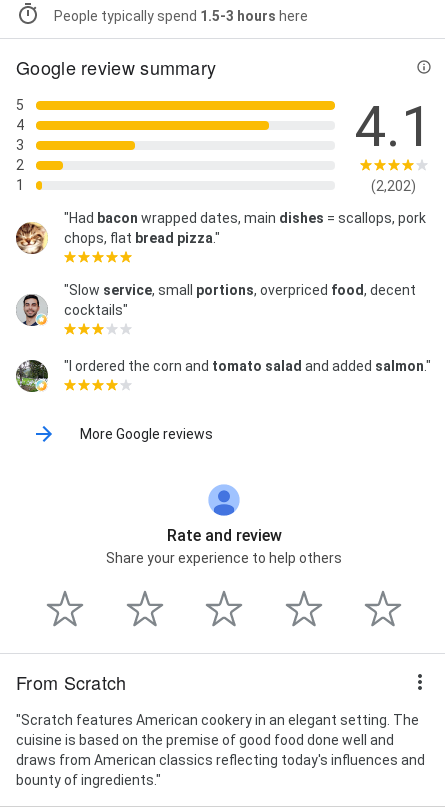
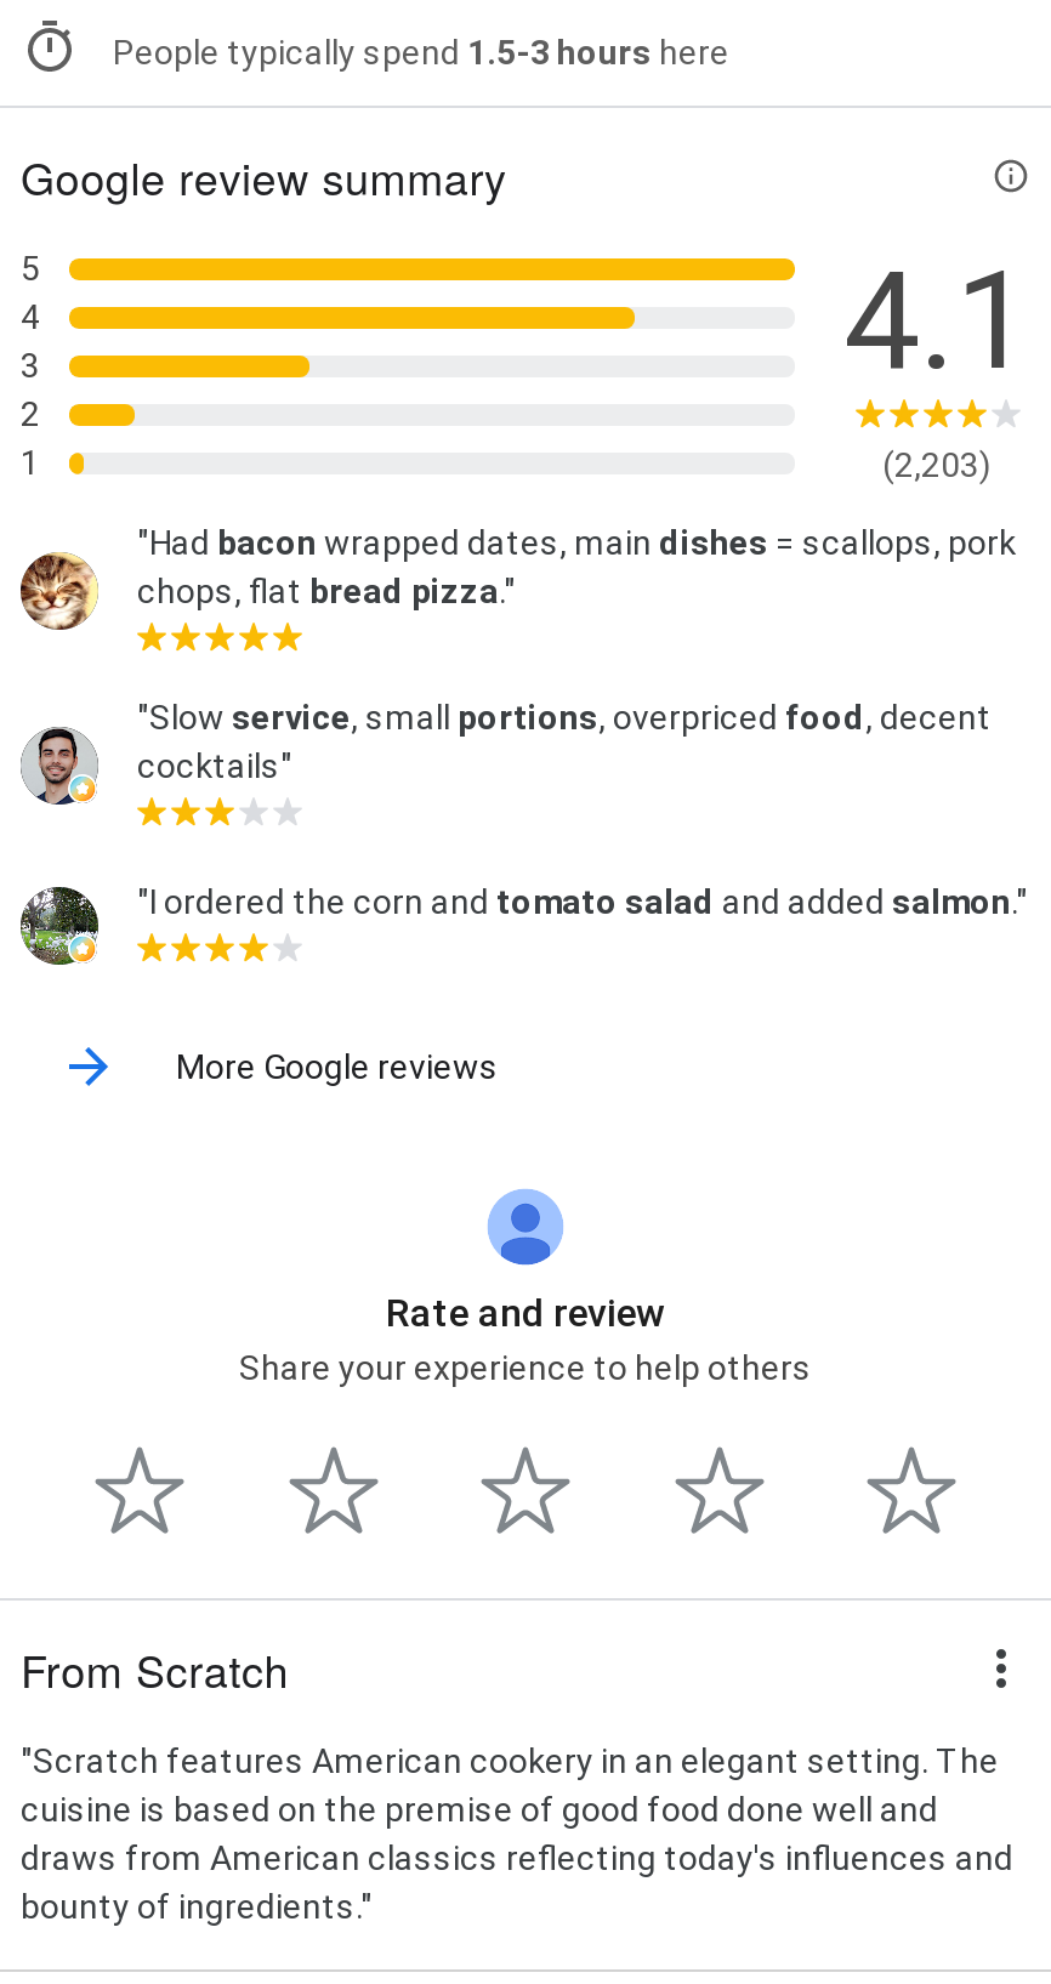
- (2,202)
+ (2,203)
